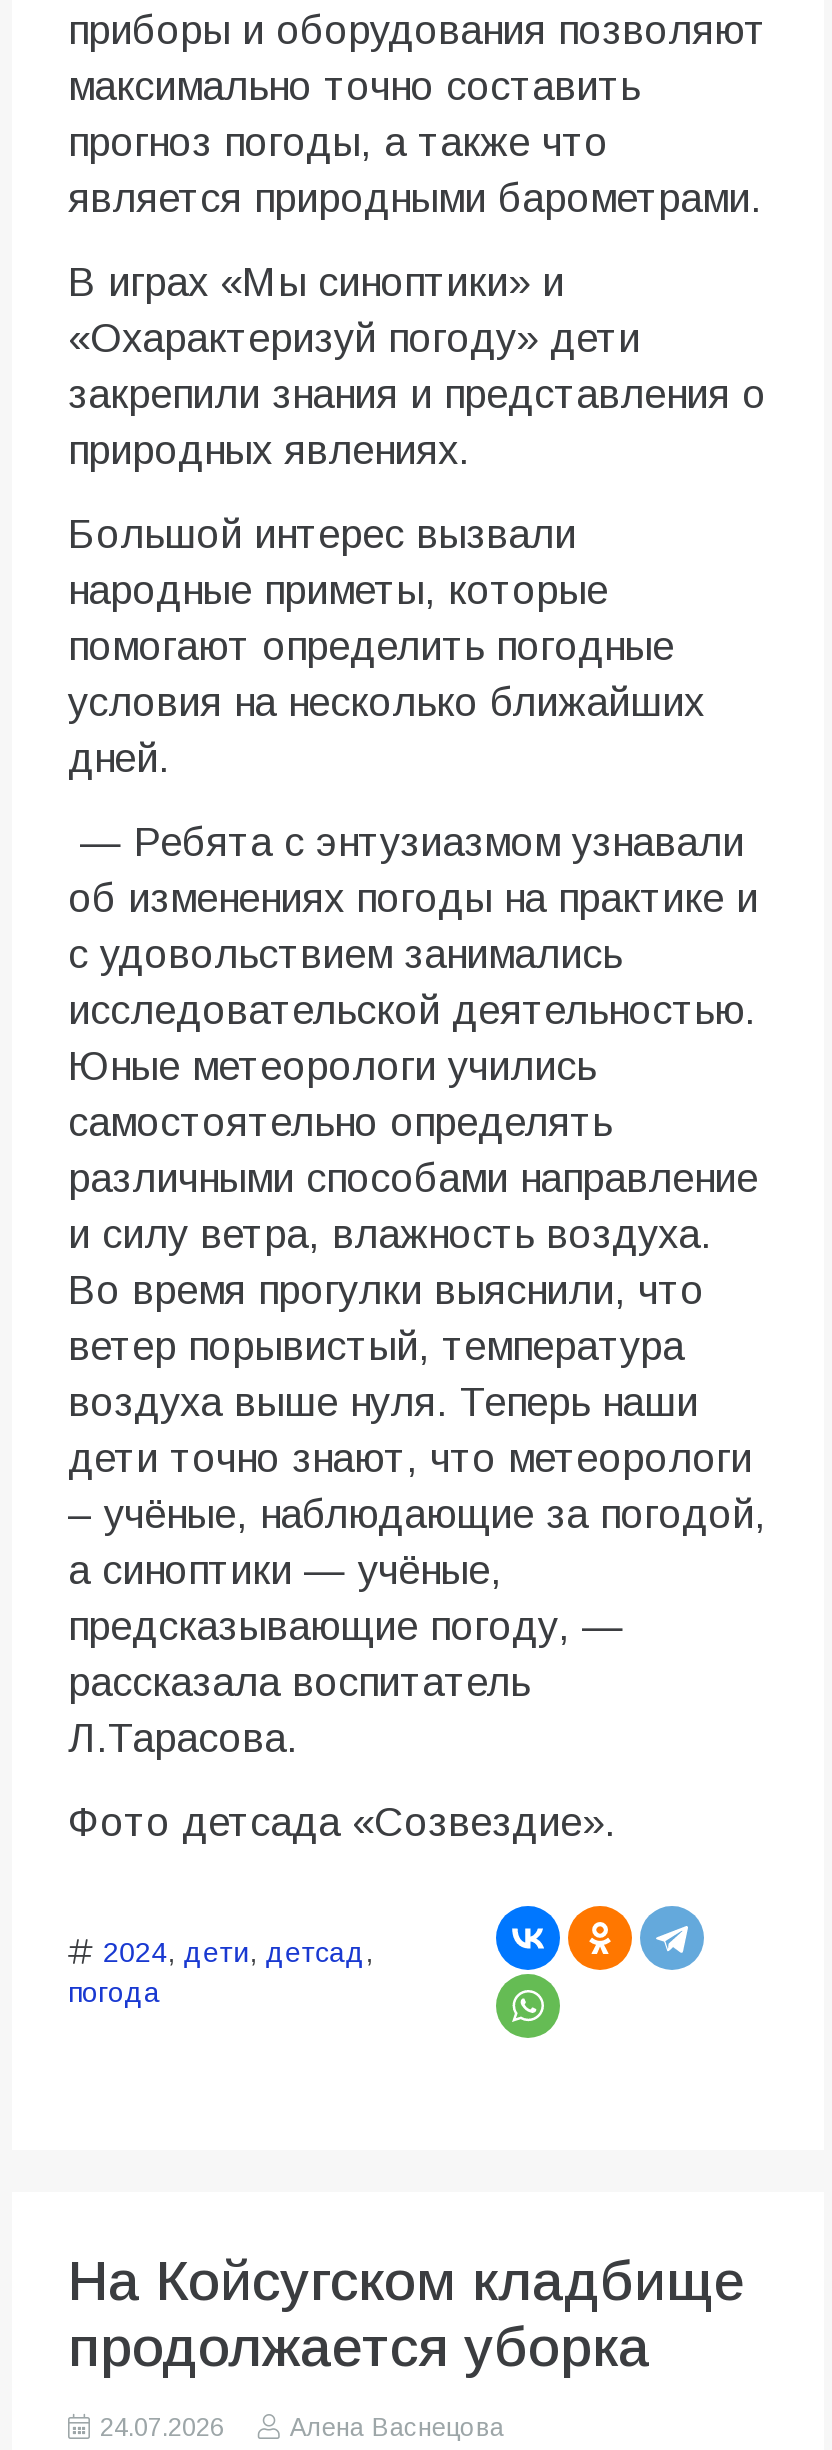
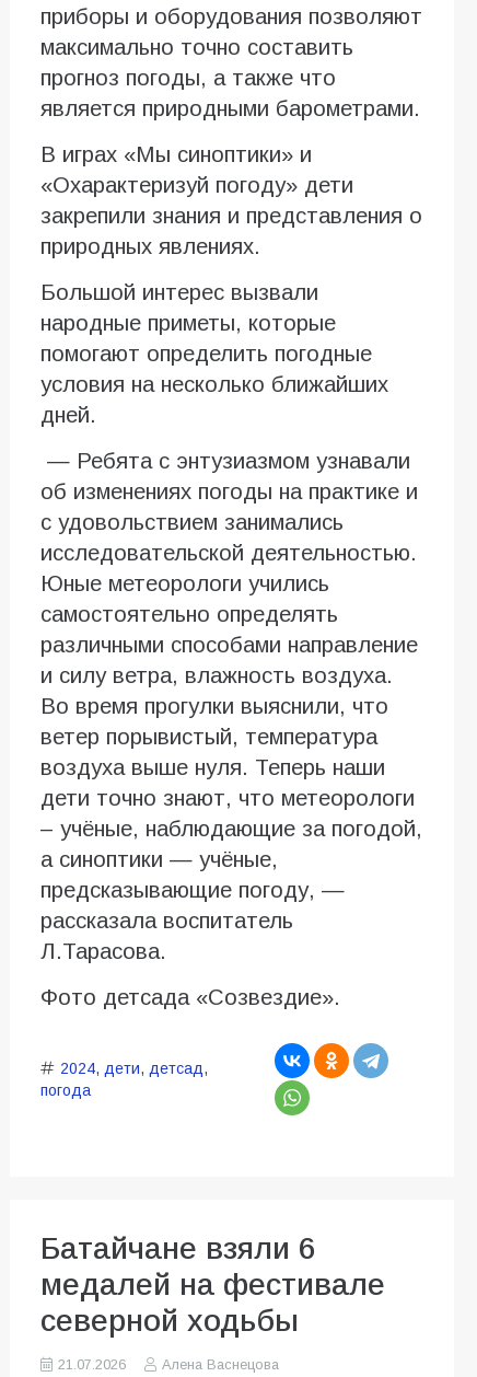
- На Койсугском кладбище
- продолжается уборка
+ Батайчане взяли 6
+ медалей на фестивале
+ северной ходьбы

- 24.07.2026
+ 21.07.2026
